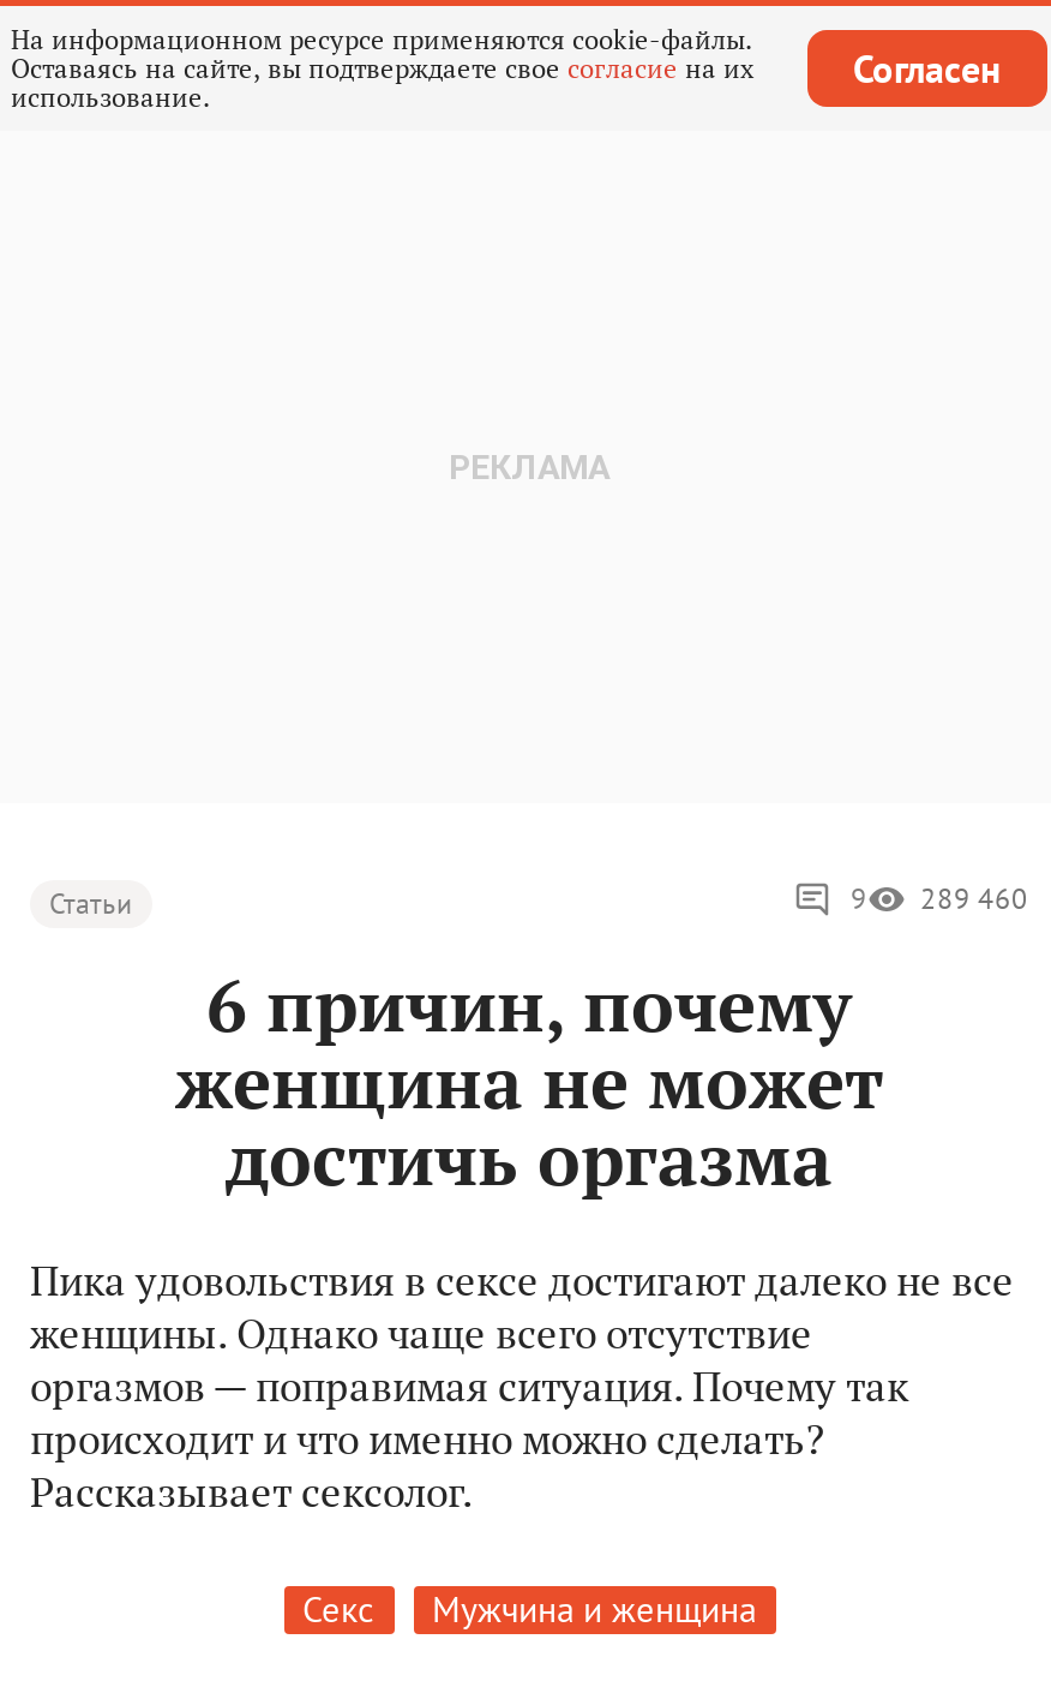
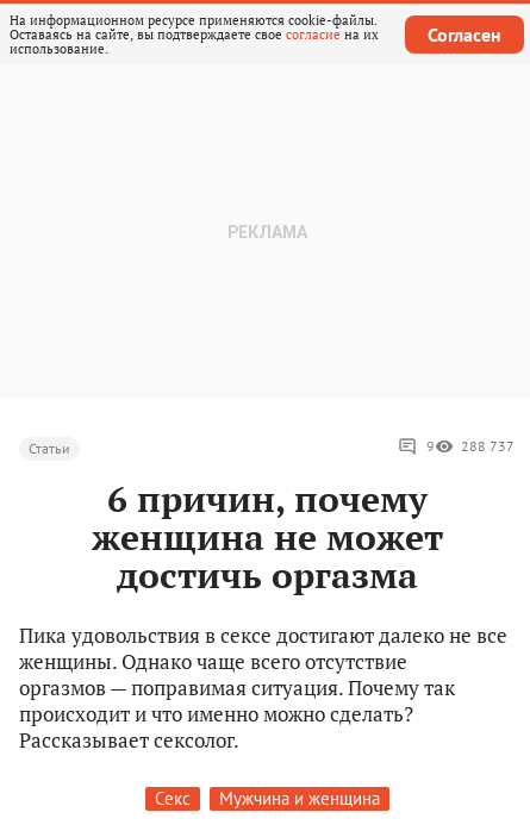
- 289 460
+ 288 737
